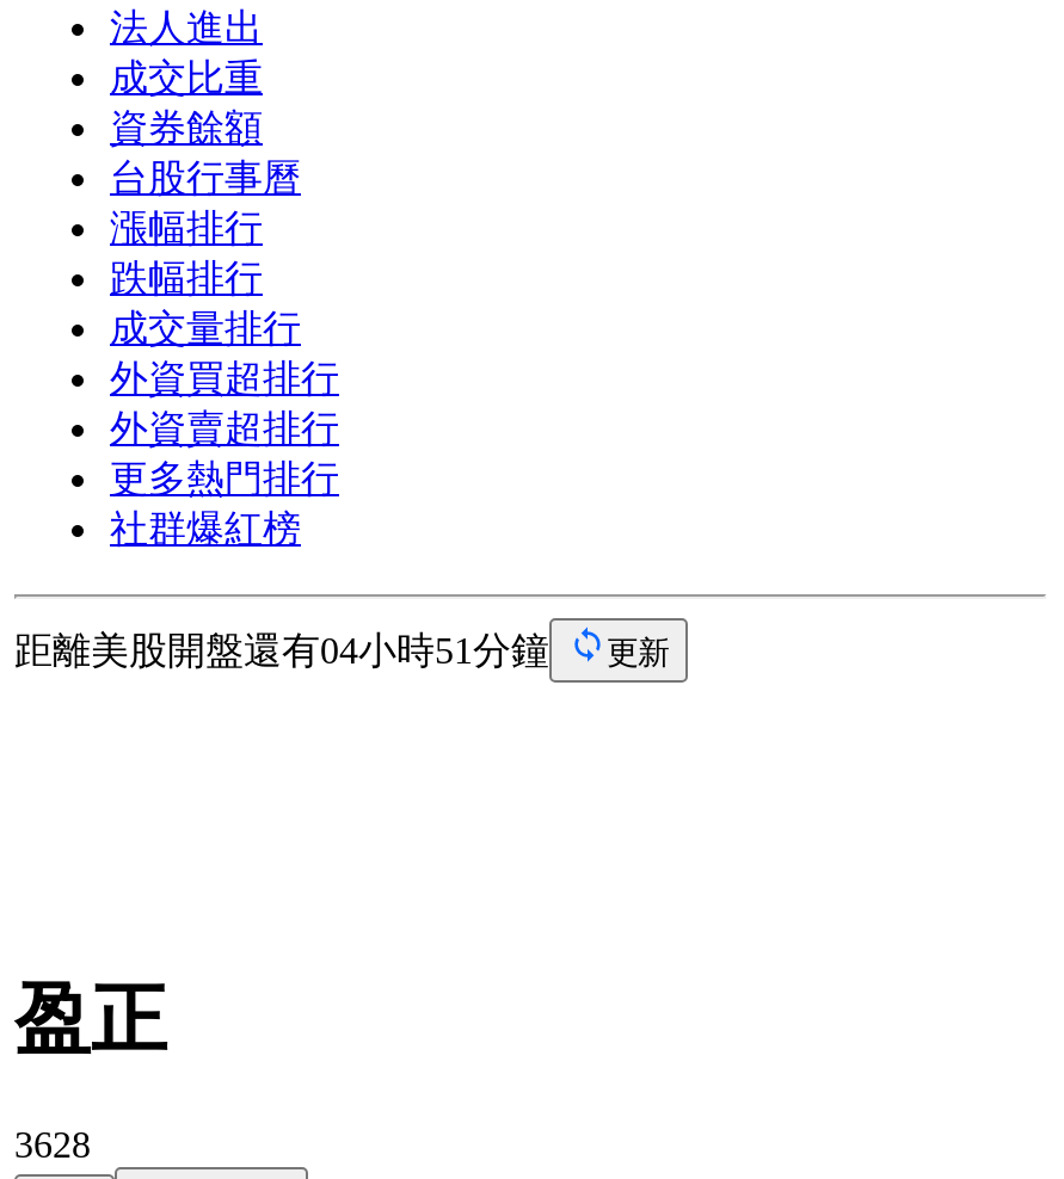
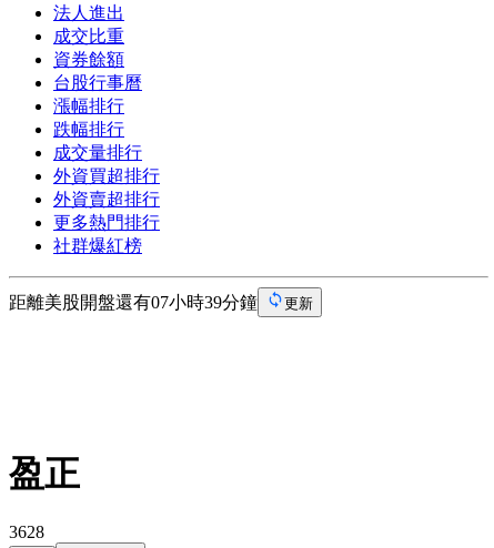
- 距離美股開盤還有04小時51分鐘
+ 距離美股開盤還有07小時39分鐘
